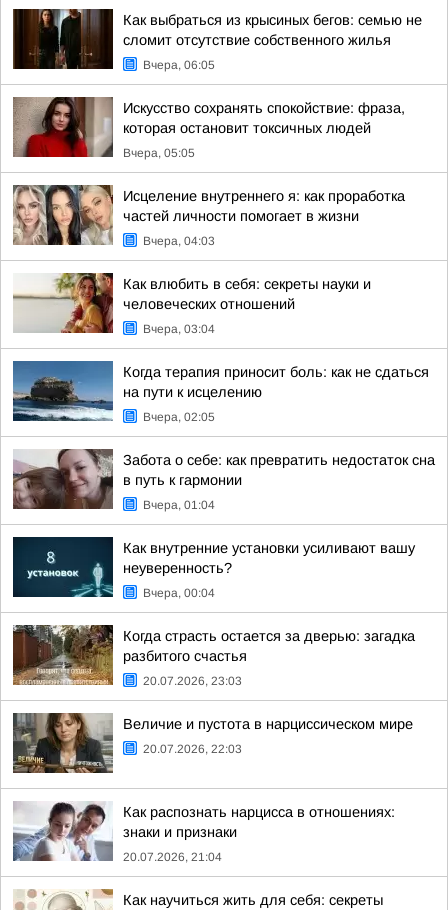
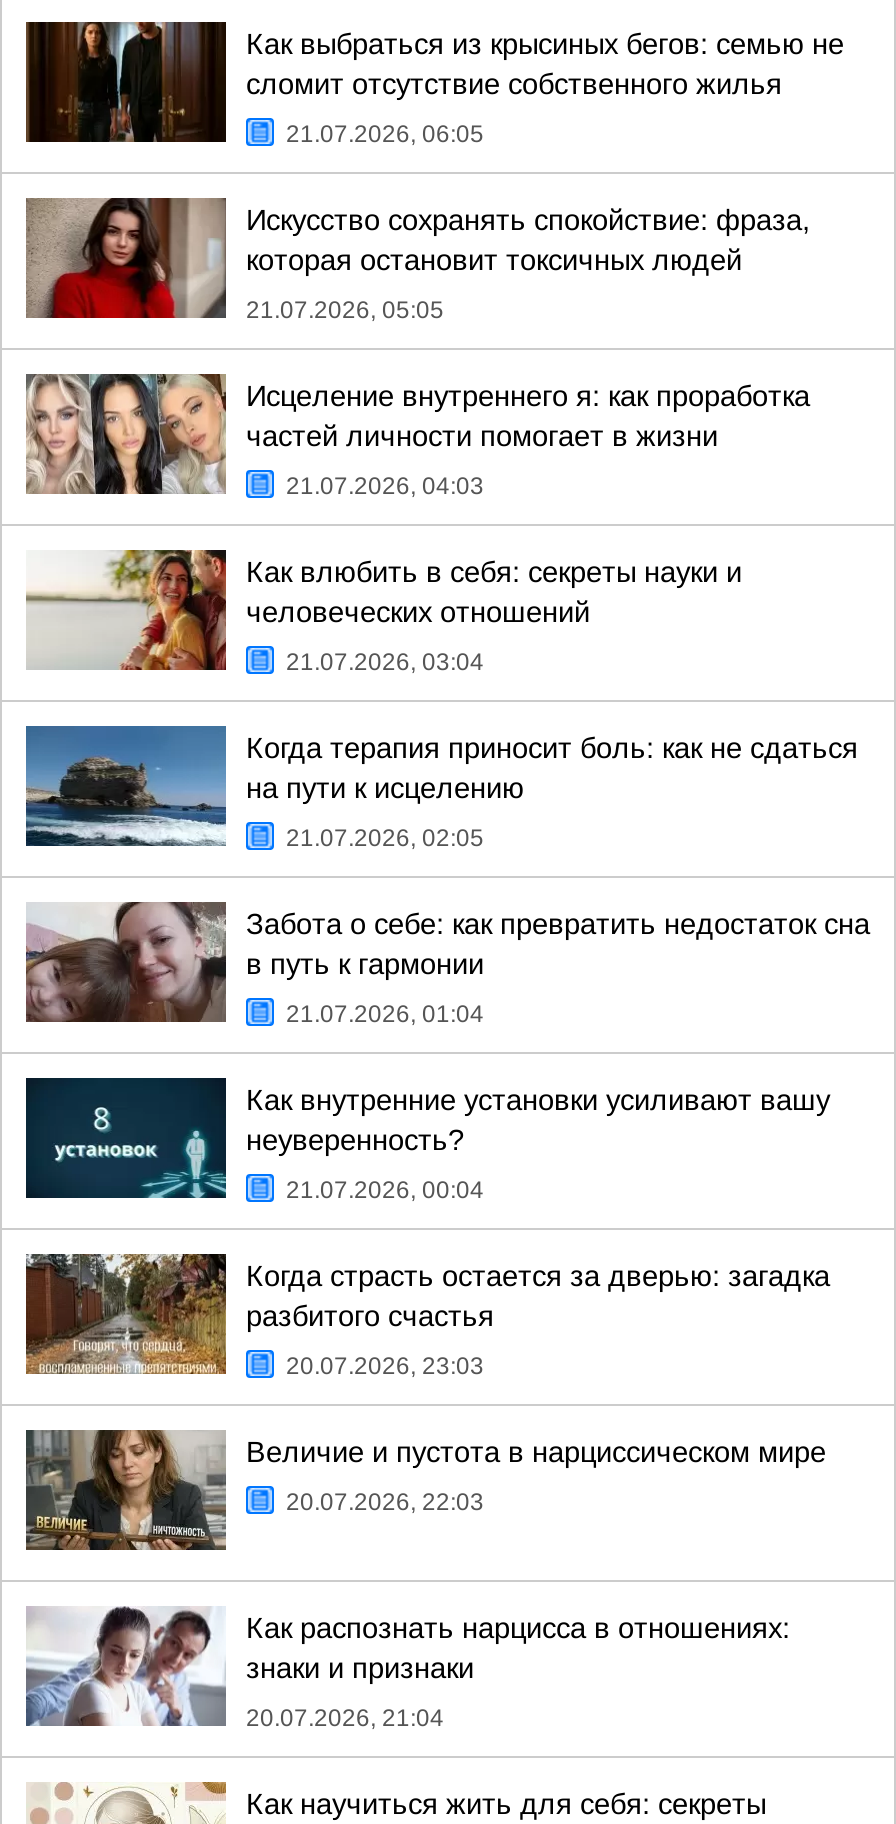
- Вчера, 06:05
+ 21.07.2026, 06:05

- Вчера, 05:05
+ 21.07.2026, 05:05

- Вчера, 04:03
+ 21.07.2026, 04:03

- Вчера, 03:04
+ 21.07.2026, 03:04

- Вчера, 02:05
+ 21.07.2026, 02:05

- Вчера, 01:04
+ 21.07.2026, 01:04

- Вчера, 00:04
+ 21.07.2026, 00:04
